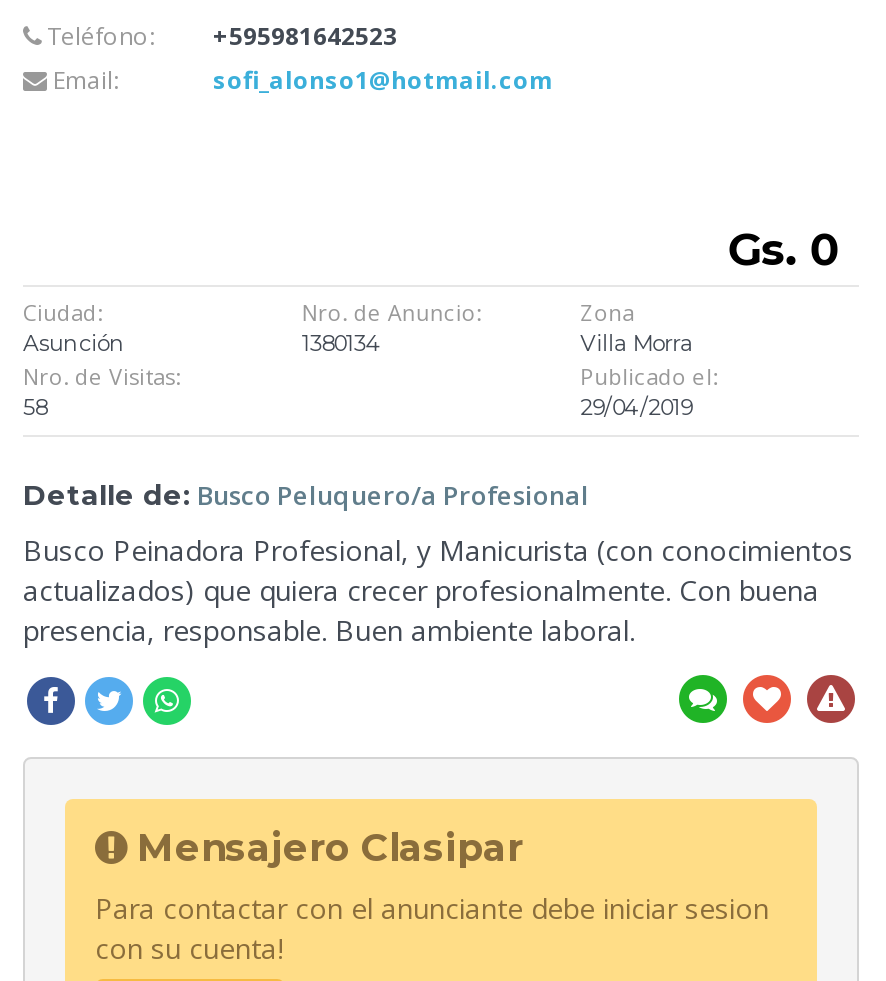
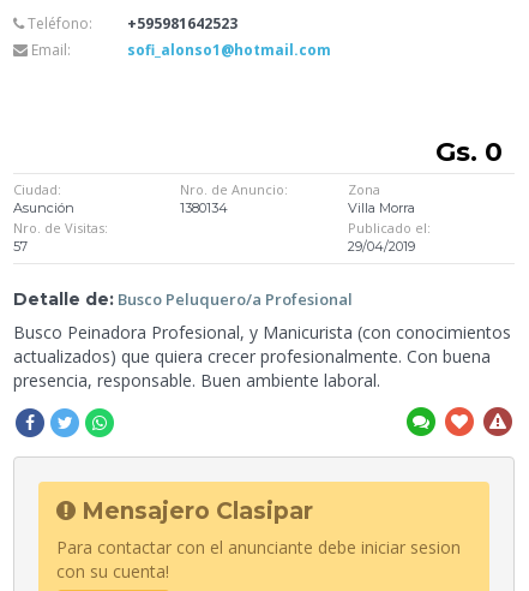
- 58
+ 57
